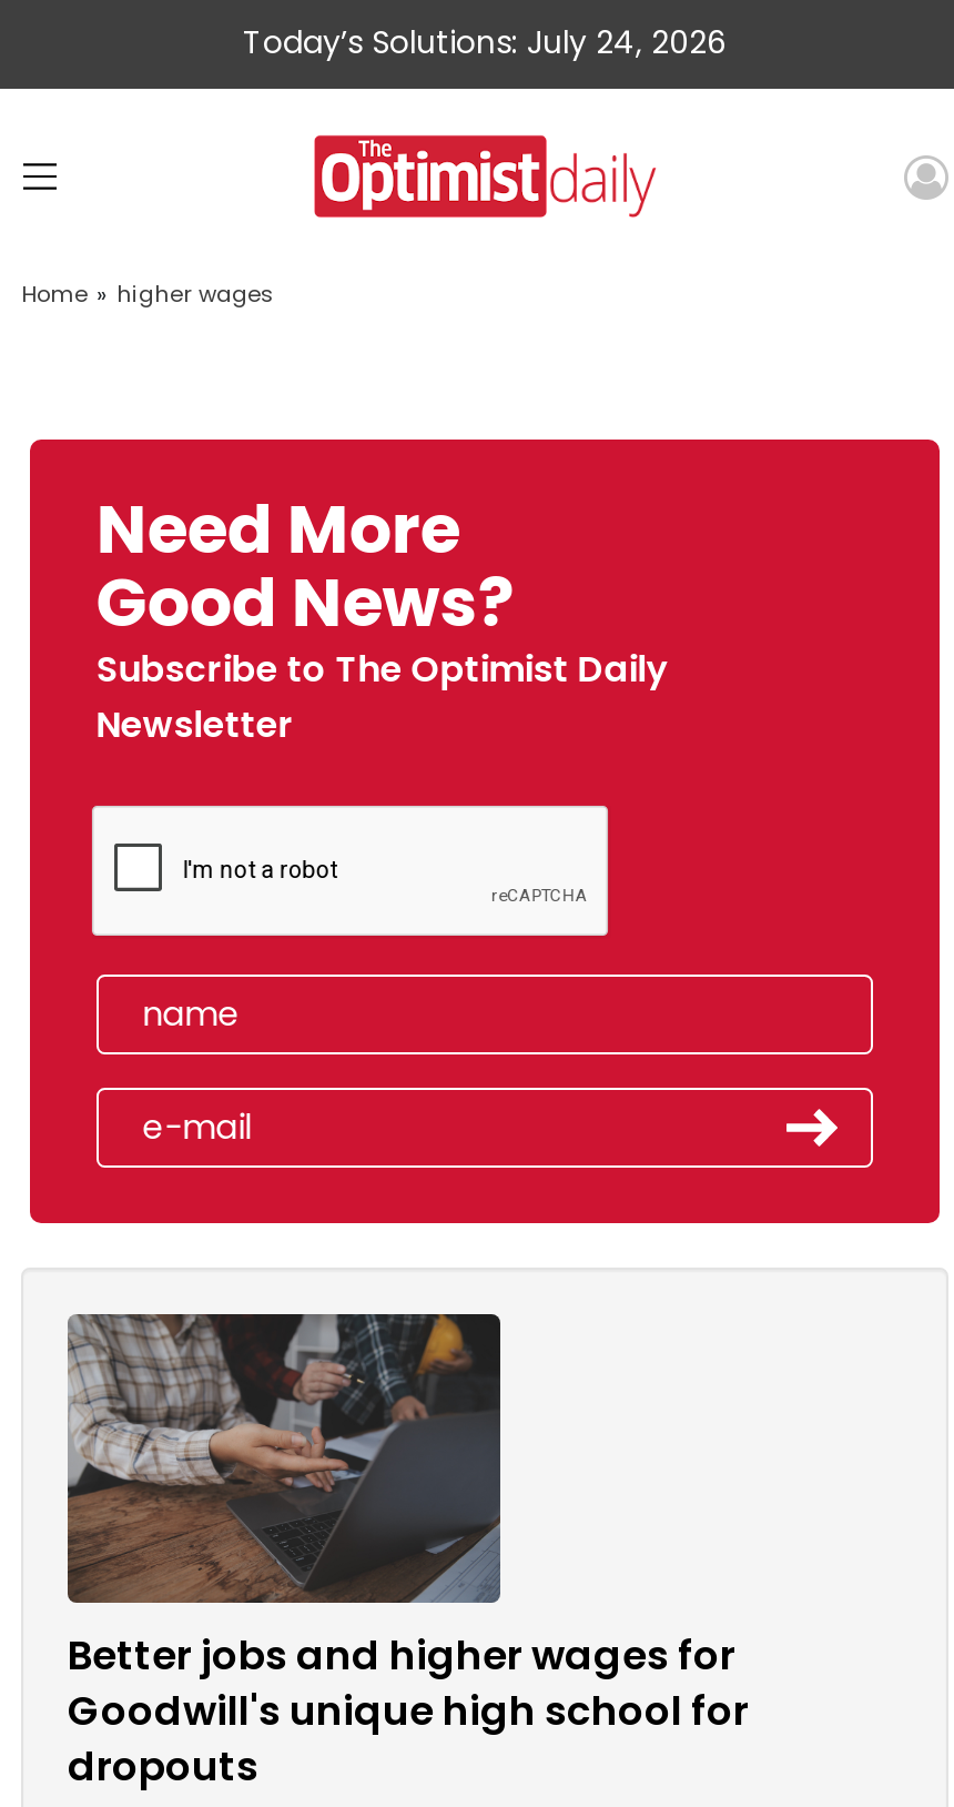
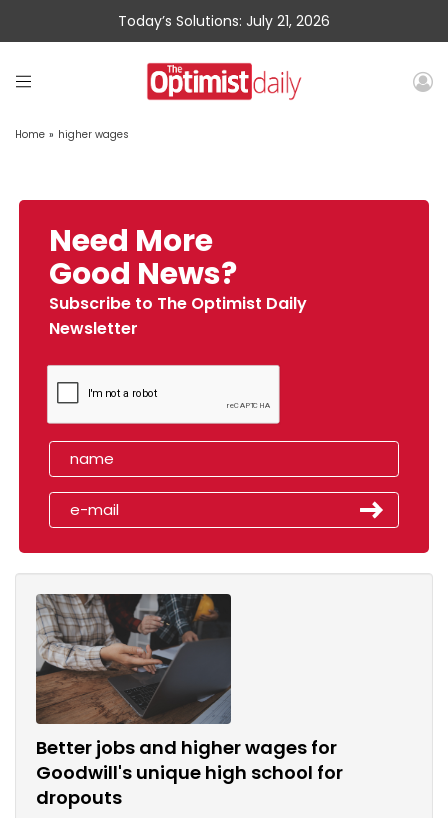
- Today’s Solutions: July 24, 2026
+ Today’s Solutions: July 21, 2026
